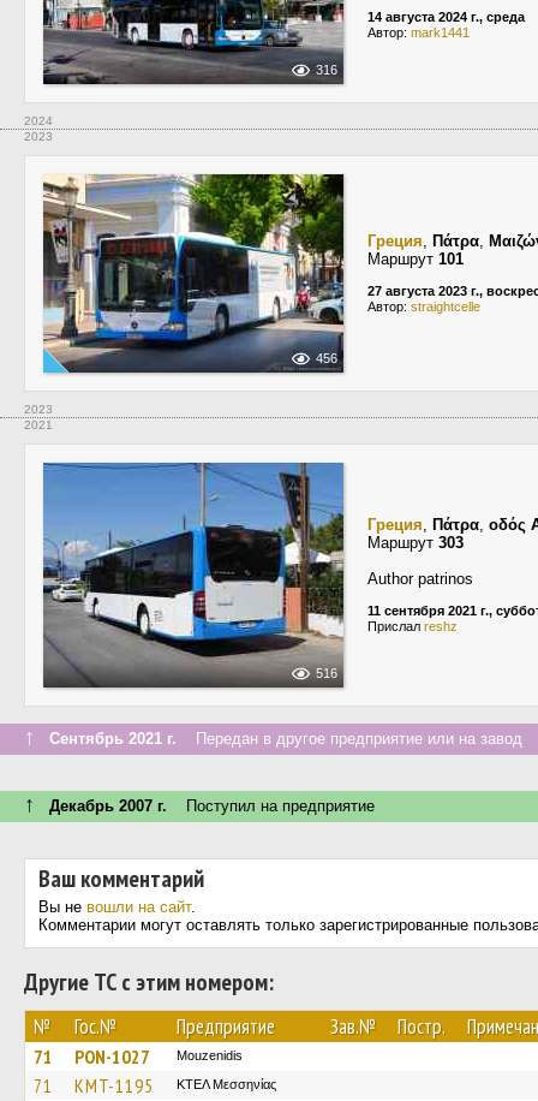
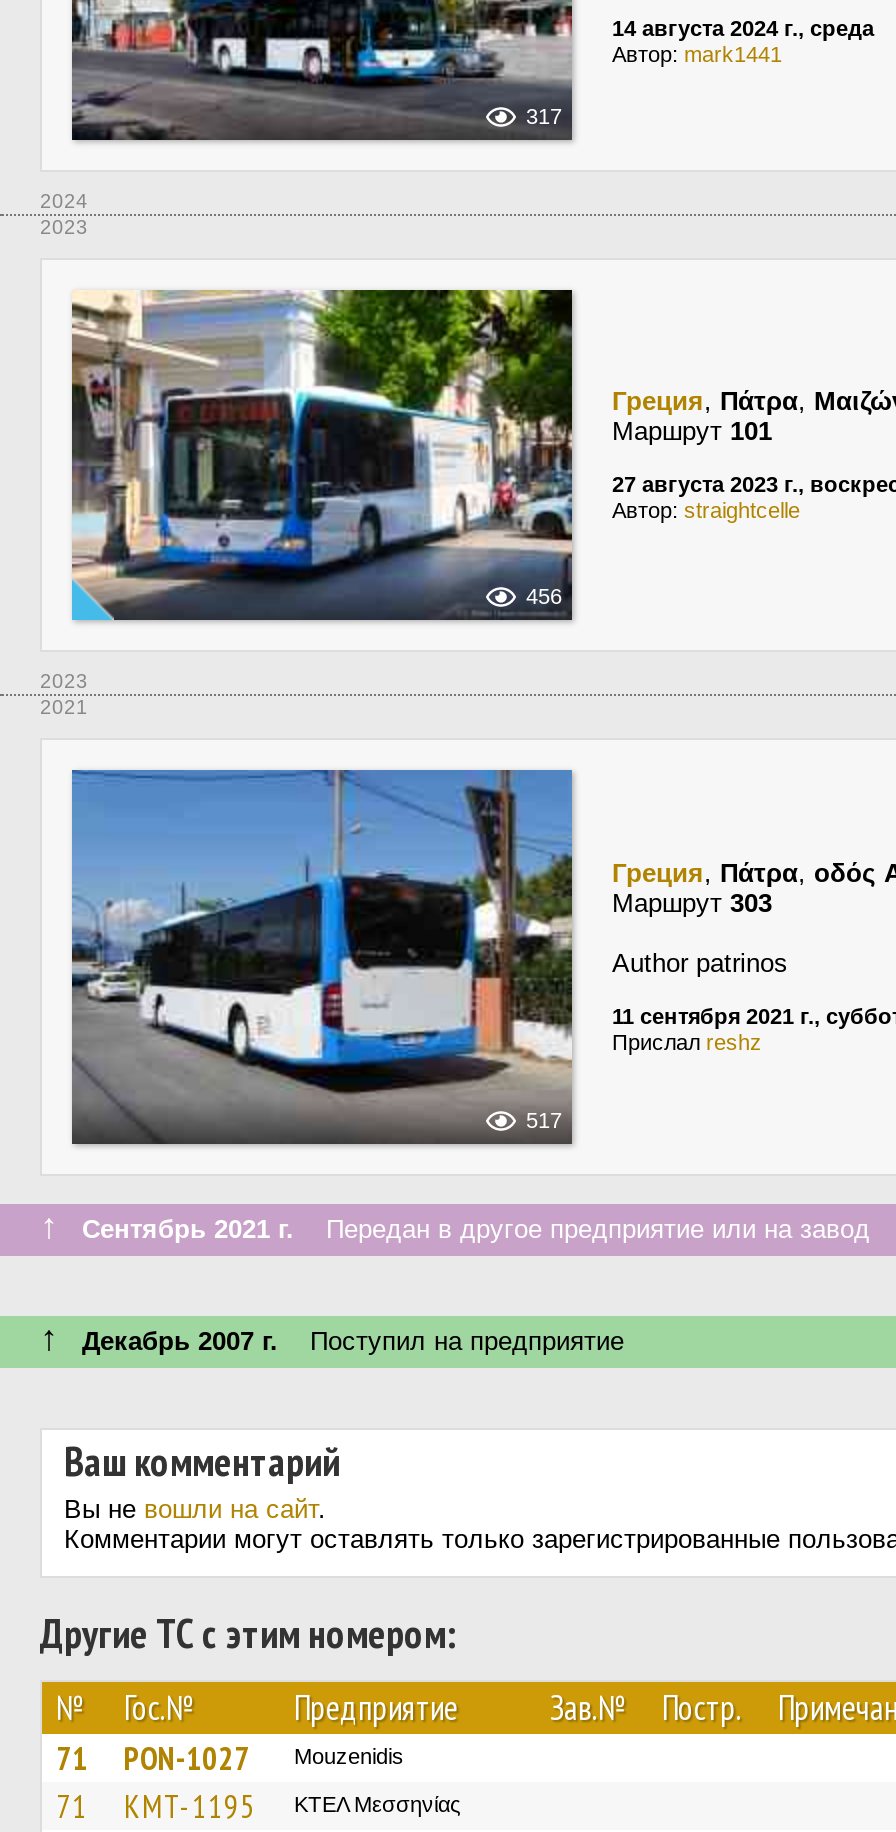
- 316
+ 317

- 516
+ 517
